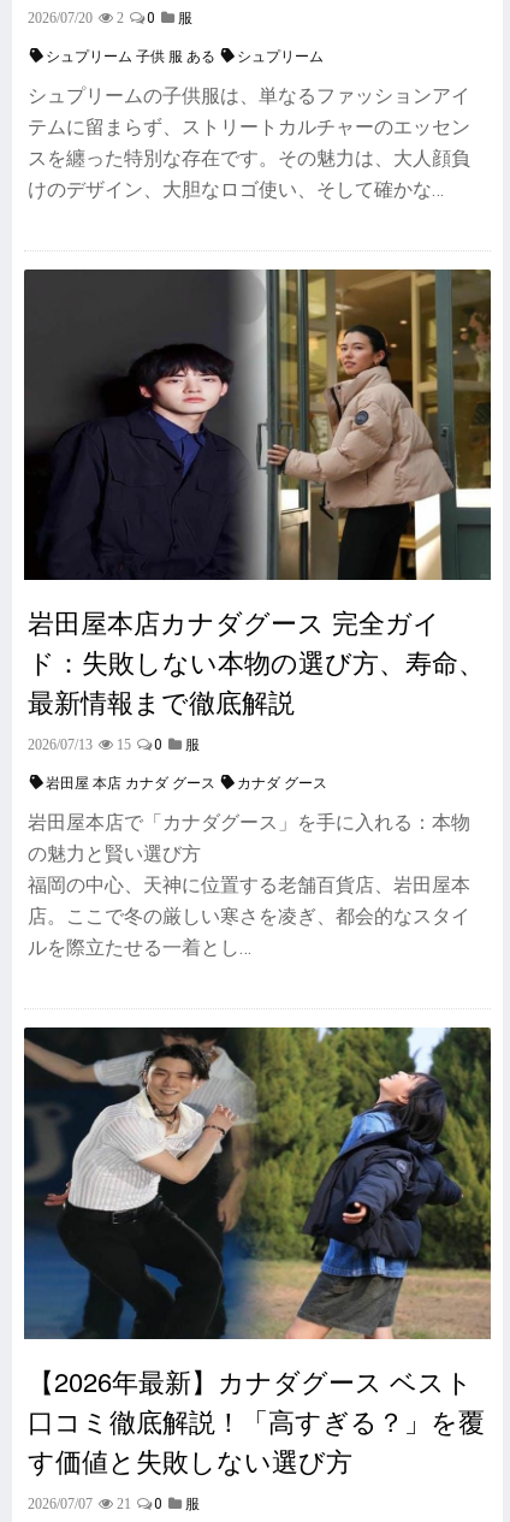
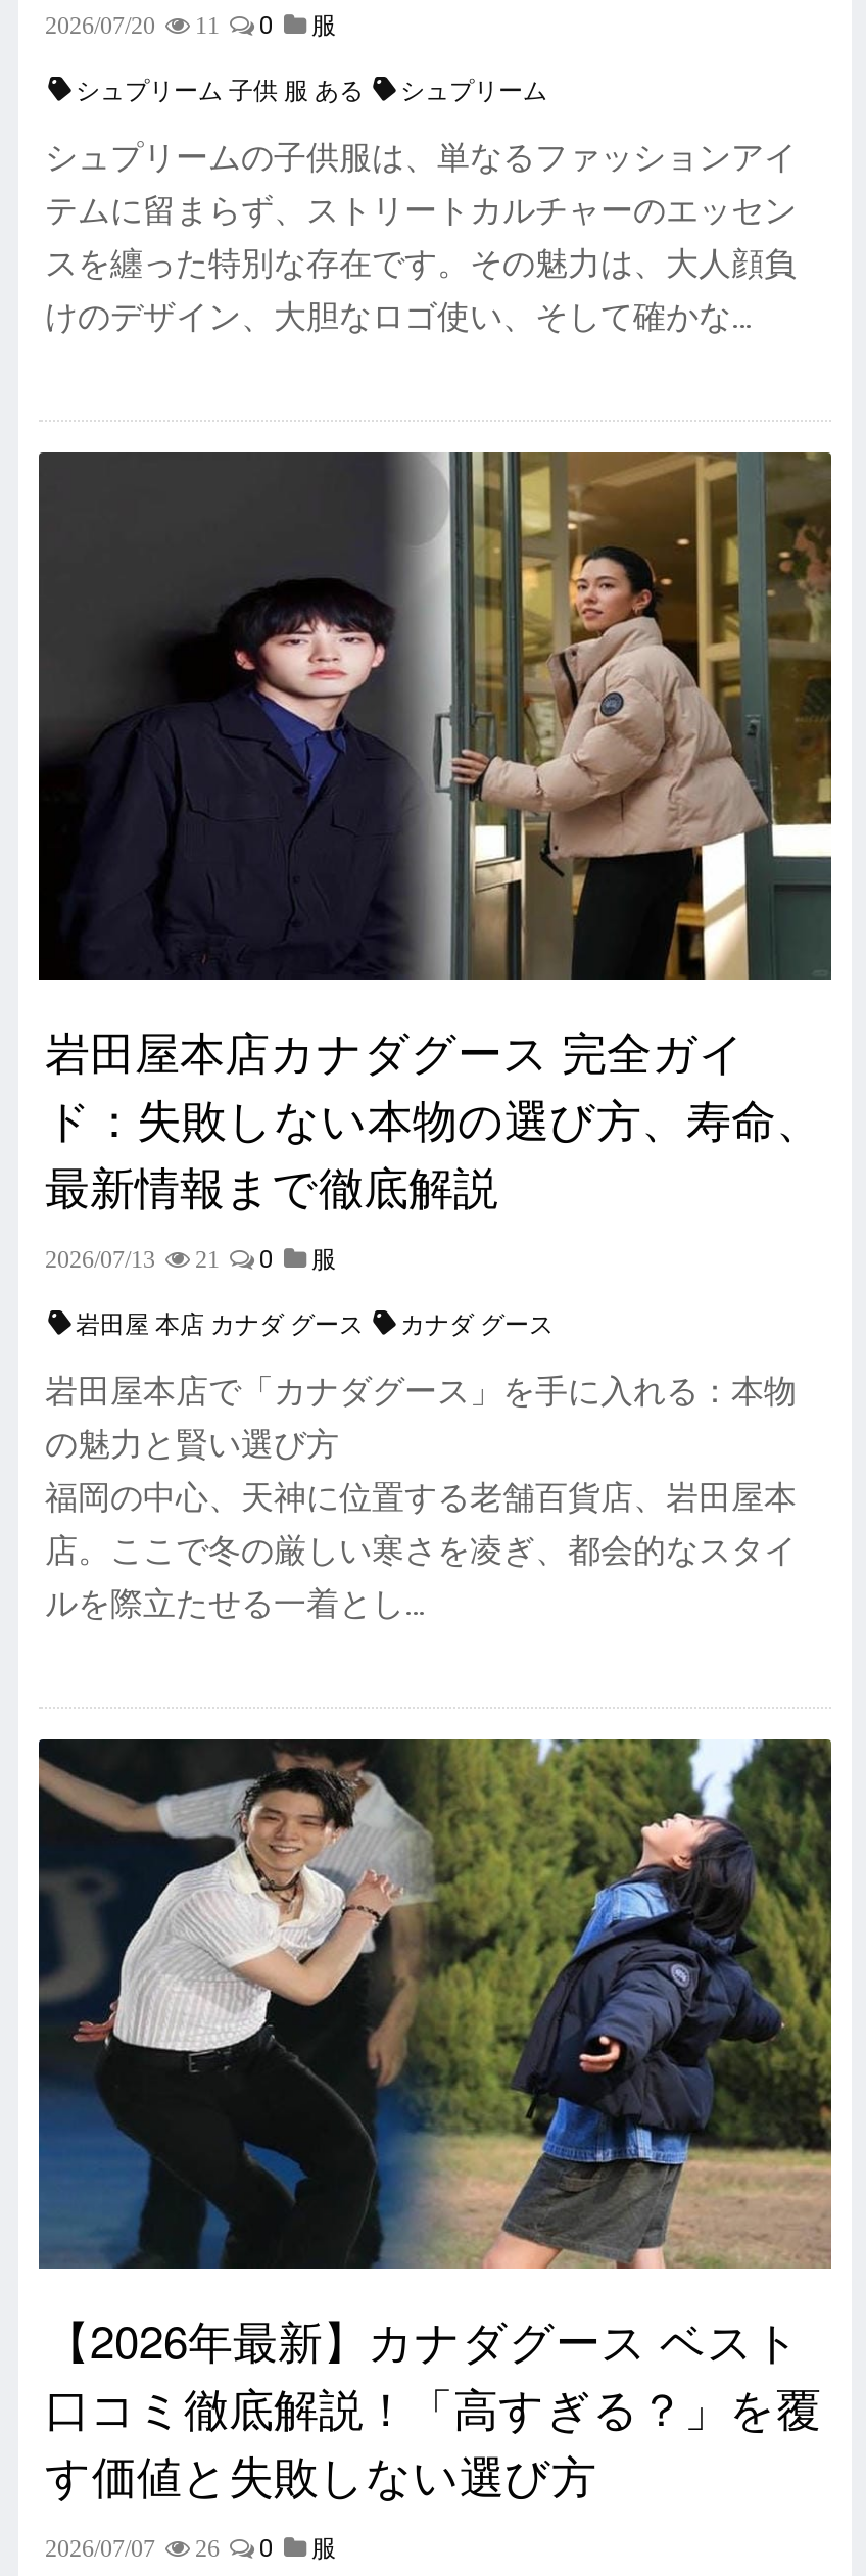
- 2026/07/20 2 0 服
+ 2026/07/20 11 0 服

- 2026/07/13 15 0 服
+ 2026/07/13 21 0 服

- 2026/07/07 21 0 服
+ 2026/07/07 26 0 服
